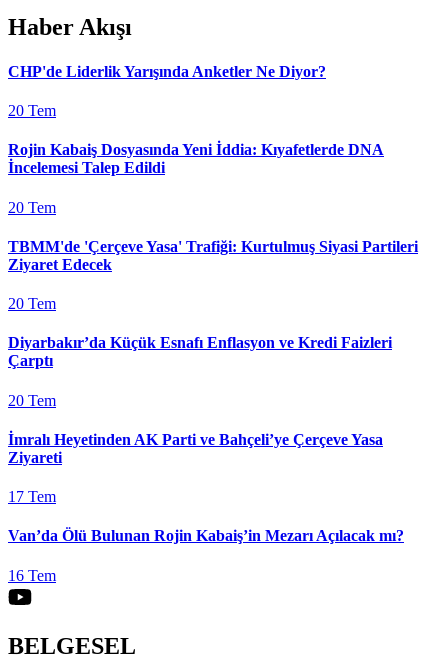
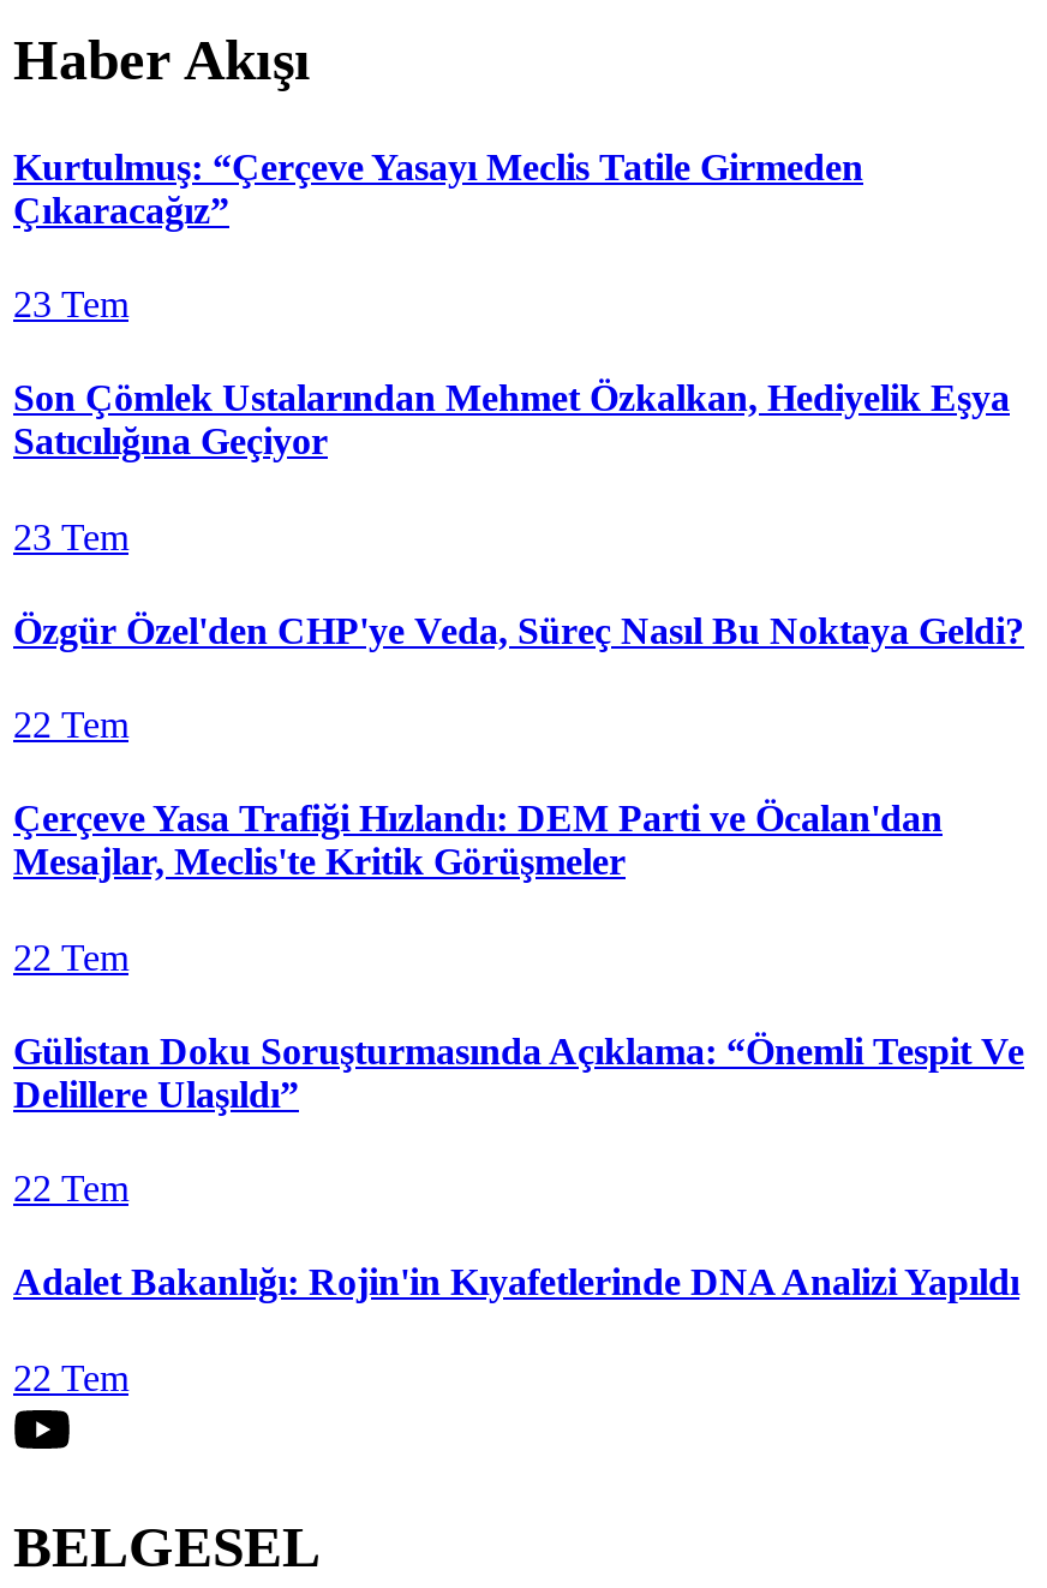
- CHP'de Liderlik Yarışında Anketler Ne Diyor?
+ Kurtulmuş: “Çerçeve Yasayı Meclis Tatile Girmeden
+ Çıkaracağız”

- 20 Tem
+ 23 Tem

- Rojin Kabaiş Dosyasında Yeni İddia: Kıyafetlerde DNA
- İncelemesi Talep Edildi
+ Son Çömlek Ustalarından Mehmet Özkalkan, Hediyelik Eşya
+ Satıcılığına Geçiyor

- 20 Tem
+ 23 Tem

- TBMM'de 'Çerçeve Yasa' Trafiği: Kurtulmuş Siyasi Partileri
- Ziyaret Edecek
+ Özgür Özel'den CHP'ye Veda, Süreç Nasıl Bu Noktaya Geldi?

- 20 Tem
+ 22 Tem

- Diyarbakır’da Küçük Esnafı Enflasyon ve Kredi Faizleri
- Çarptı
+ Çerçeve Yasa Trafiği Hızlandı: DEM Parti ve Öcalan'dan
+ Mesajlar, Meclis'te Kritik Görüşmeler

- 20 Tem
+ 22 Tem

- İmralı Heyetinden AK Parti ve Bahçeli’ye Çerçeve Yasa
- Ziyareti
+ Gülistan Doku Soruşturmasında Açıklama: “Önemli Tespit Ve
+ Delillere Ulaşıldı”

- 17 Tem
+ 22 Tem

- Van’da Ölü Bulunan Rojin Kabaiş’in Mezarı Açılacak mı?
+ Adalet Bakanlığı: Rojin'in Kıyafetlerinde DNA Analizi Yapıldı

- 16 Tem
+ 22 Tem
